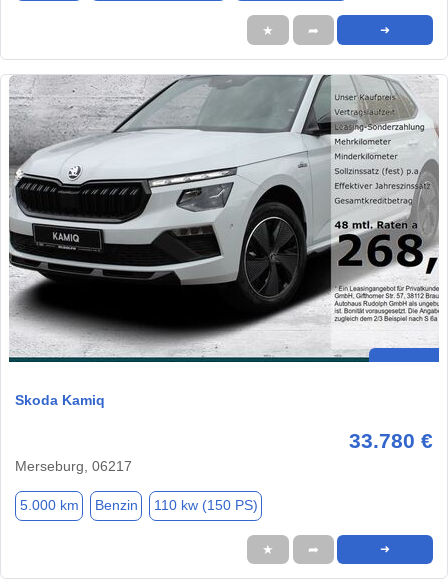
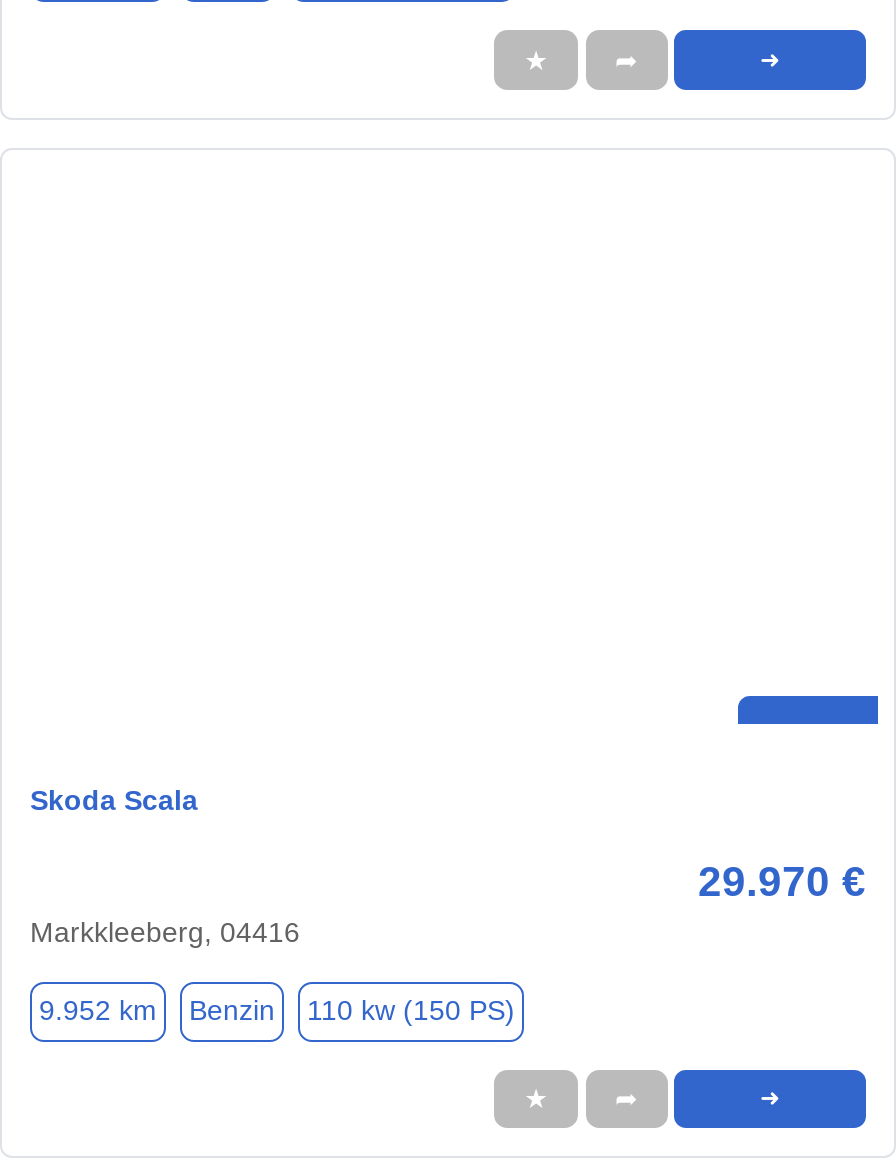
- [image]

- Skoda Kamiq
+ Skoda Scala

- 33.780 €
- Merseburg, 06217
+ 29.970 €
+ Markkleeberg, 04416

- 5.000 km Benzin 110 kw (150 PS)
+ 9.952 km Benzin 110 kw (150 PS)
